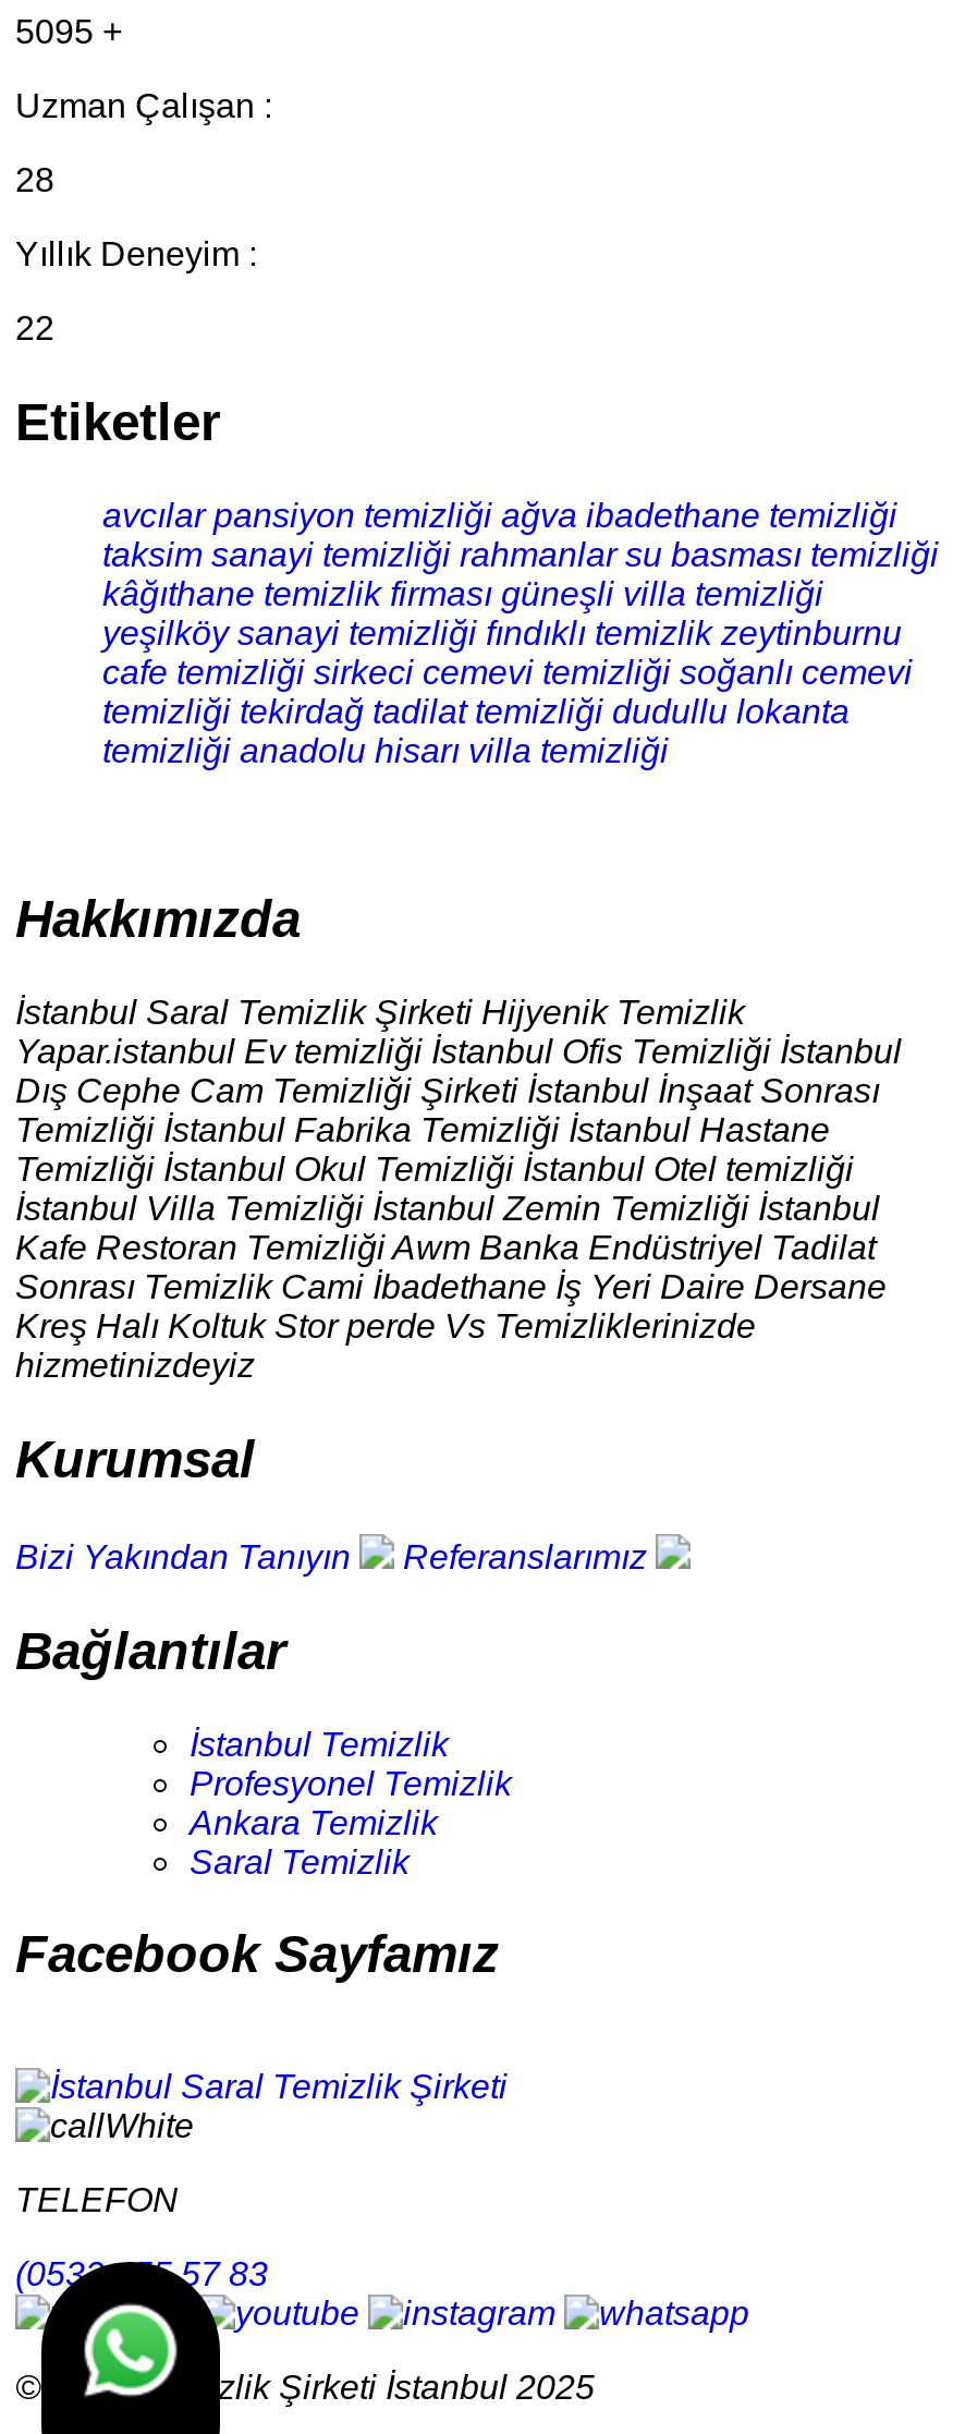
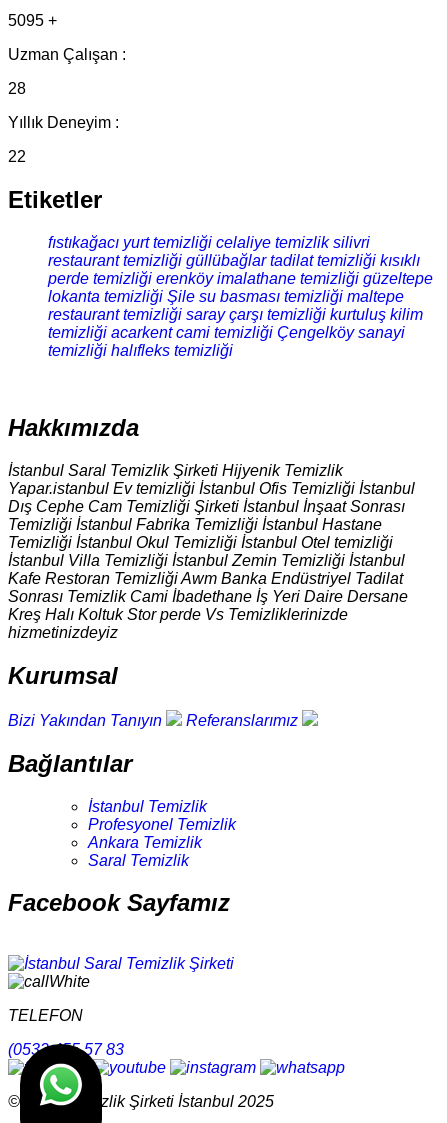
- avcılar pansiyon temizliği ağva ibadethane temizliği
- taksim sanayi temizliği rahmanlar su basması temizliği
- kâğıthane temizlik firması güneşli villa temizliği
- yeşilköy sanayi temizliği fındıklı temizlik zeytinburnu
- cafe temizliği sirkeci cemevi temizliği soğanlı cemevi
- temizliği tekirdağ tadilat temizliği dudullu lokanta
- temizliği anadolu hisarı villa temizliği
+ fıstıkağacı yurt temizliği celaliye temizlik silivri
+ restaurant temizliği güllübağlar tadilat temizliği kısıklı
+ perde temizliği erenköy imalathane temizliği güzeltepe
+ lokanta temizliği Şile su basması temizliği maltepe
+ restaurant temizliği saray çarşı temizliği kurtuluş kilim
+ temizliği acarkent cami temizliği Çengelköy sanayi
+ temizliği halıfleks temizliği
